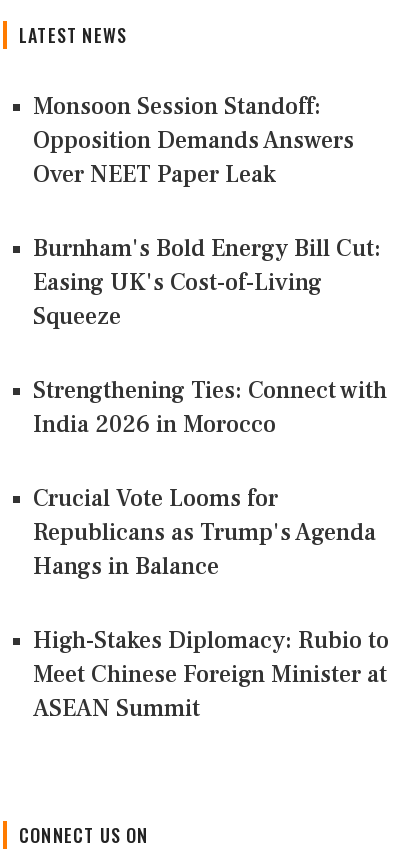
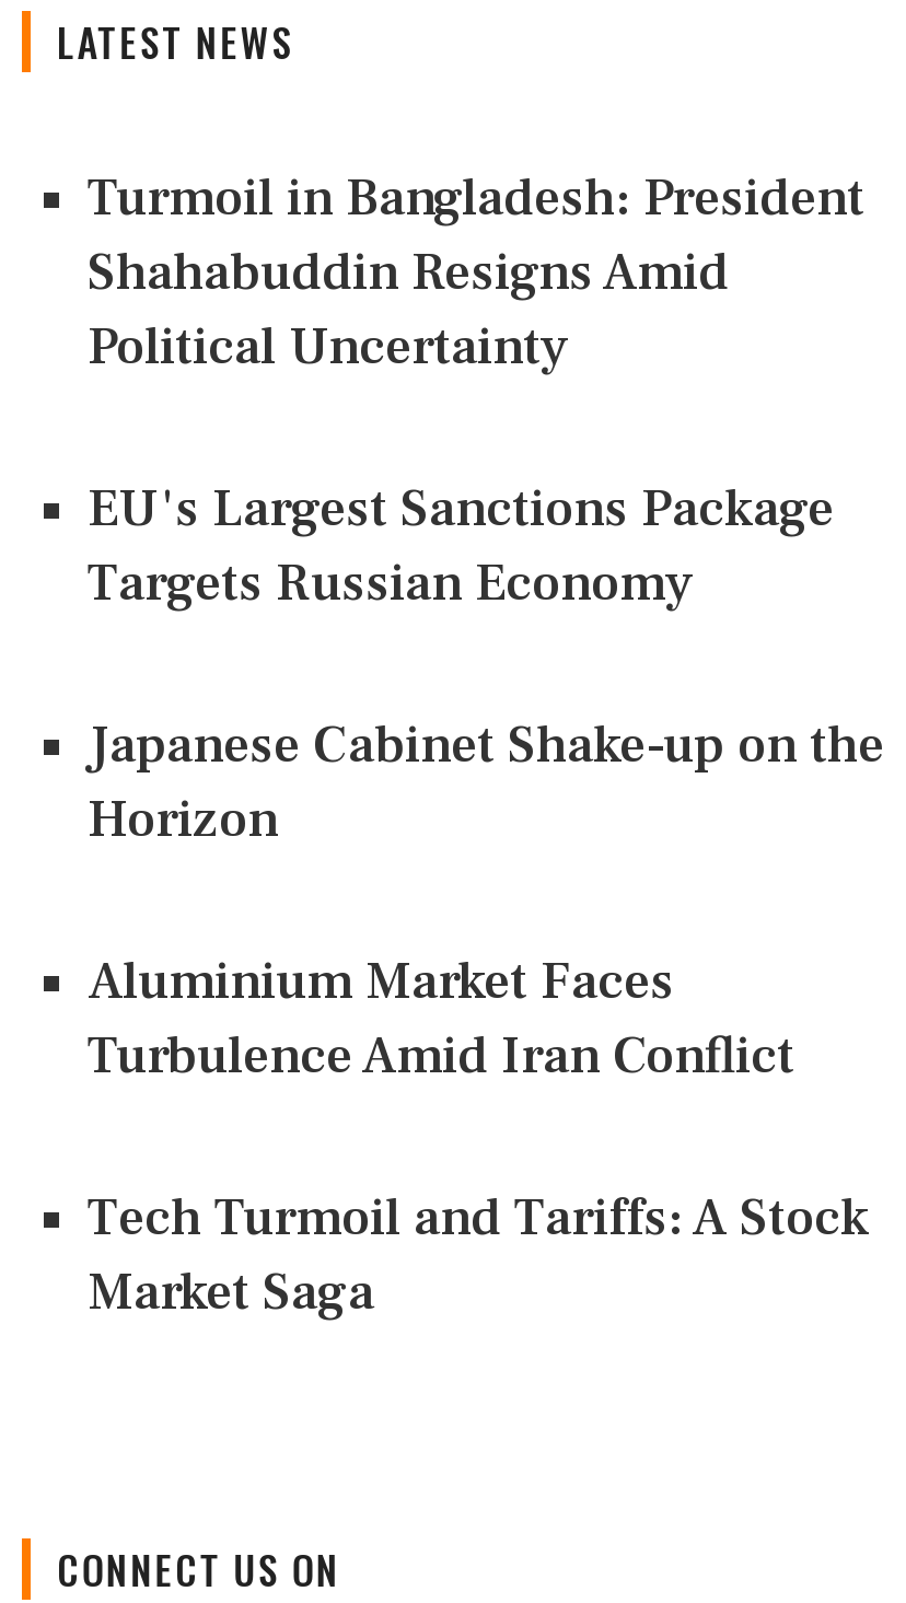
- Monsoon Session Standoff:
- Opposition Demands Answers
- Over NEET Paper Leak
+ Turmoil in Bangladesh: President
+ Shahabuddin Resigns Amid
+ Political Uncertainty

- Burnham's Bold Energy Bill Cut:
- Easing UK's Cost-of-Living
- Squeeze
+ EU's Largest Sanctions Package
+ Targets Russian Economy

- Strengthening Ties: Connect with
- India 2026 in Morocco
+ Japanese Cabinet Shake-up on the
+ Horizon

- Crucial Vote Looms for
- Republicans as Trump's Agenda
- Hangs in Balance
+ Aluminium Market Faces
+ Turbulence Amid Iran Conflict

- High-Stakes Diplomacy: Rubio to
- Meet Chinese Foreign Minister at
- ASEAN Summit
+ Tech Turmoil and Tariffs: A Stock
+ Market Saga
